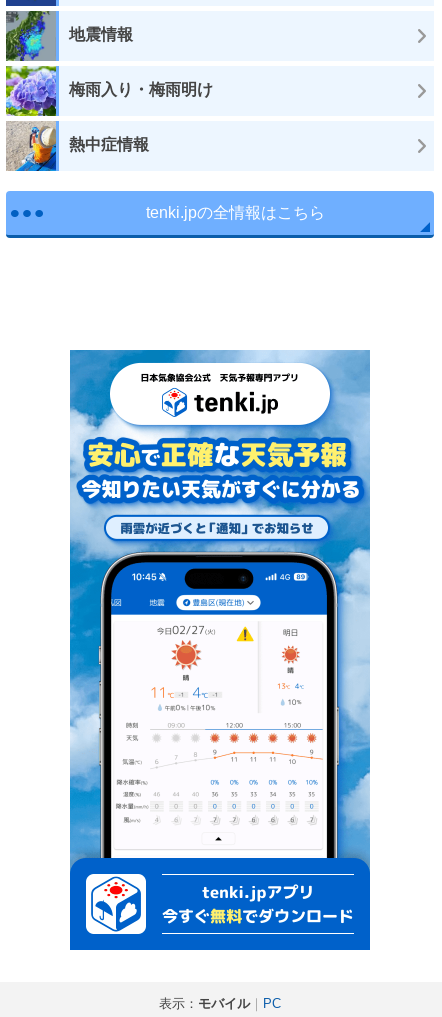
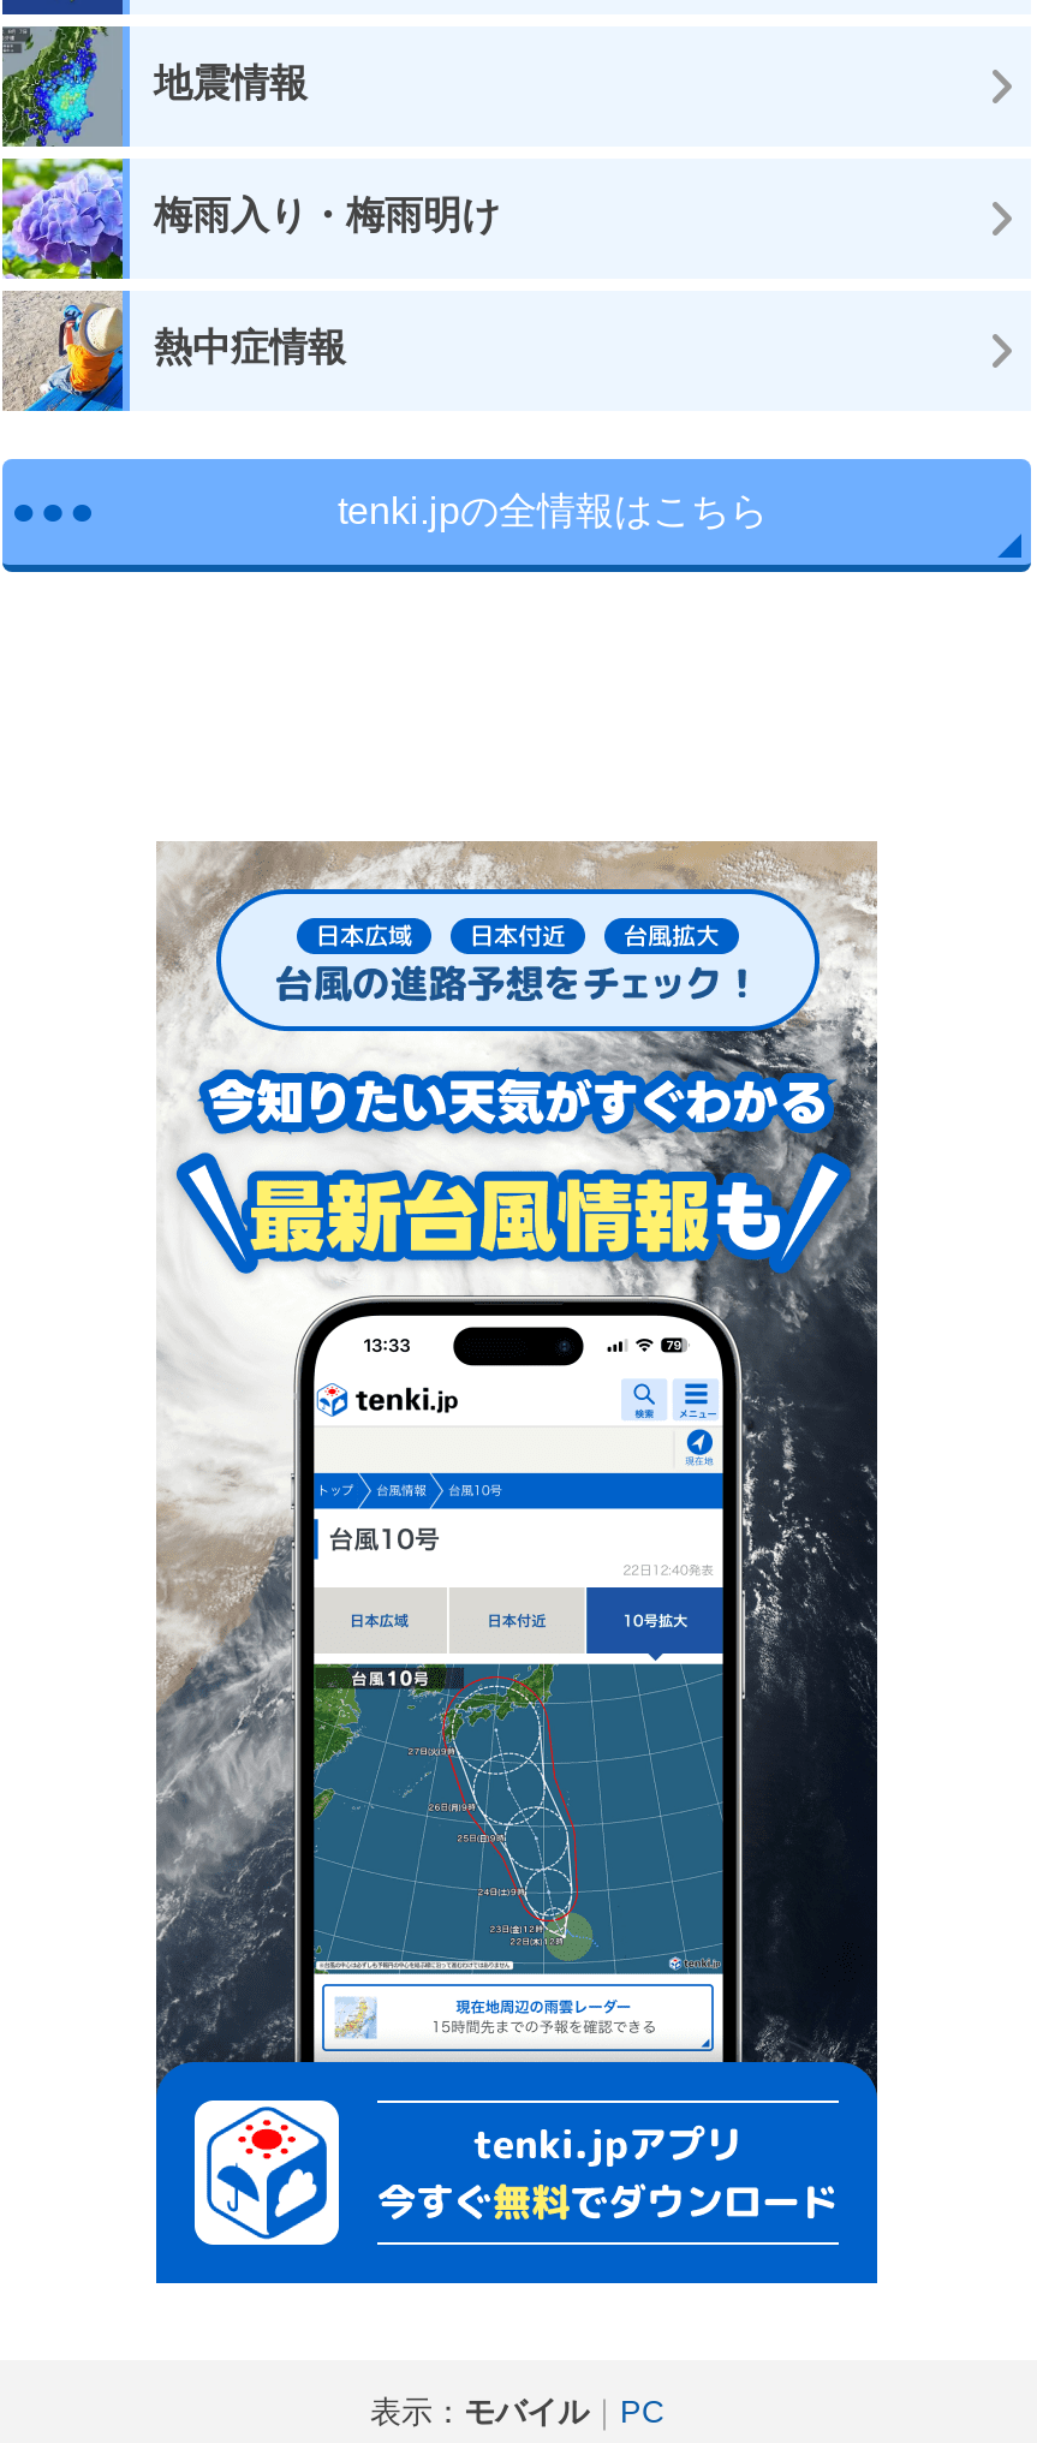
- [image]
+ [image]
